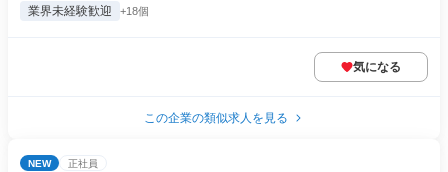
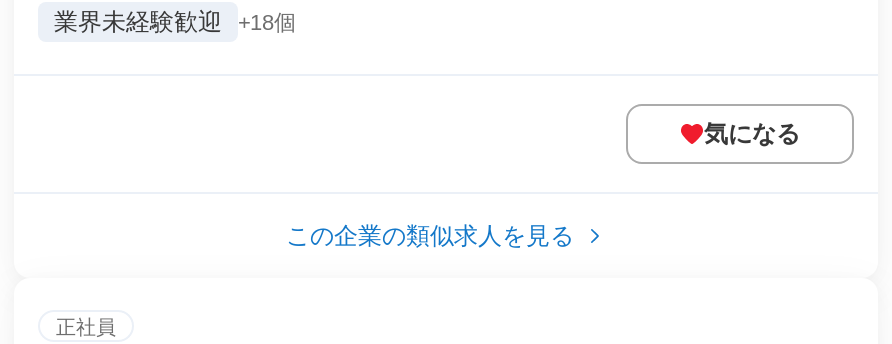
- NEW
